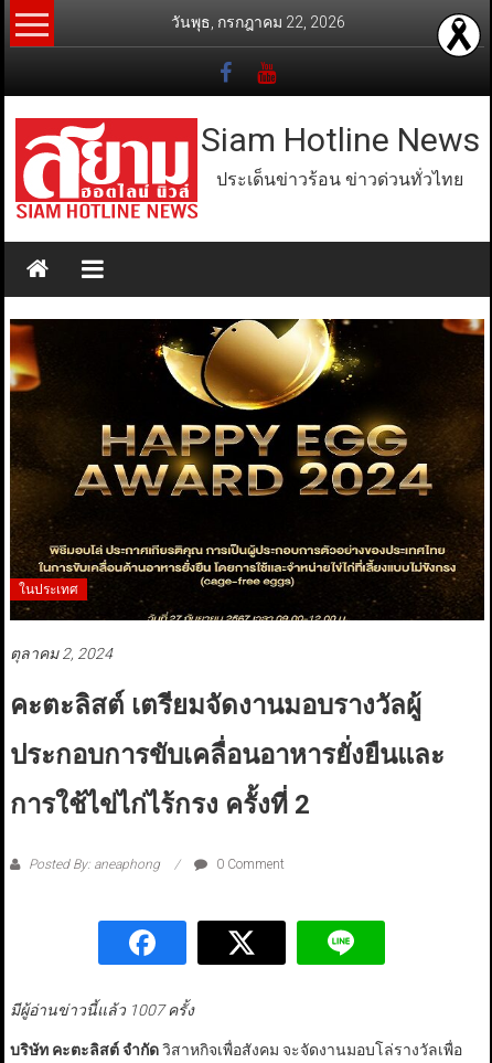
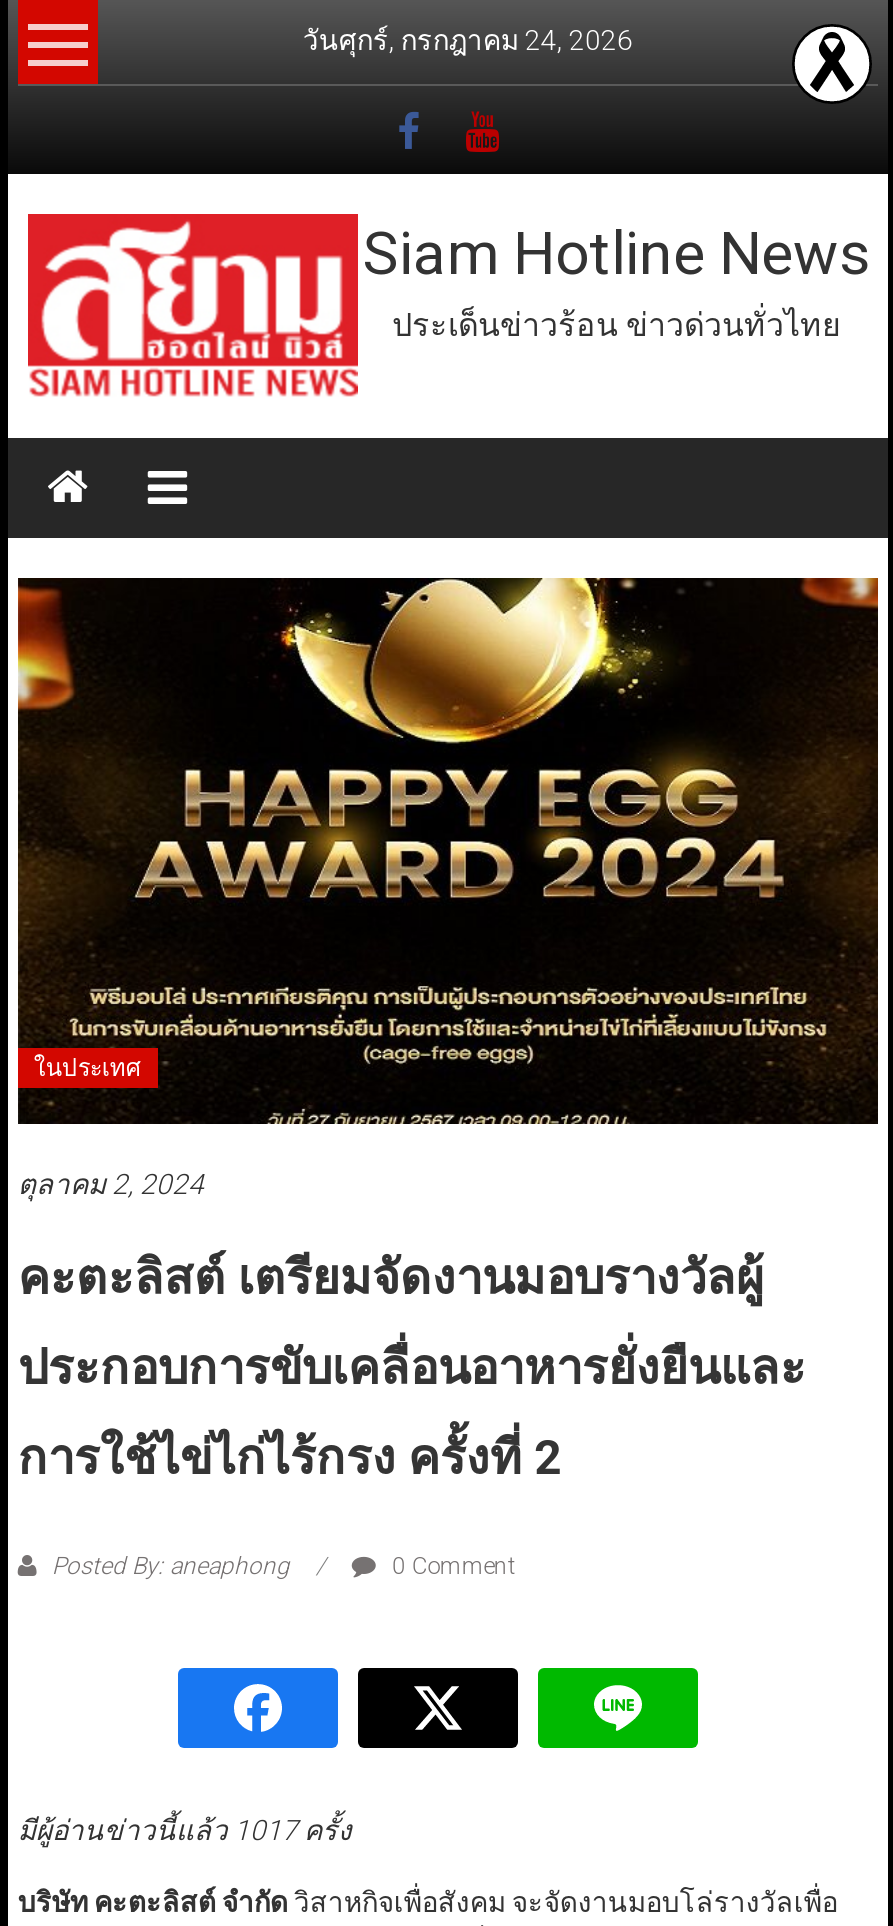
- วันพุธ, กรกฎาคม 22, 2026
+ วันศุกร์, กรกฎาคม 24, 2026

- มีผู้อ่านข่าวนี้แล้ว 1007 ครั้ง
+ มีผู้อ่านข่าวนี้แล้ว 1017 ครั้ง
